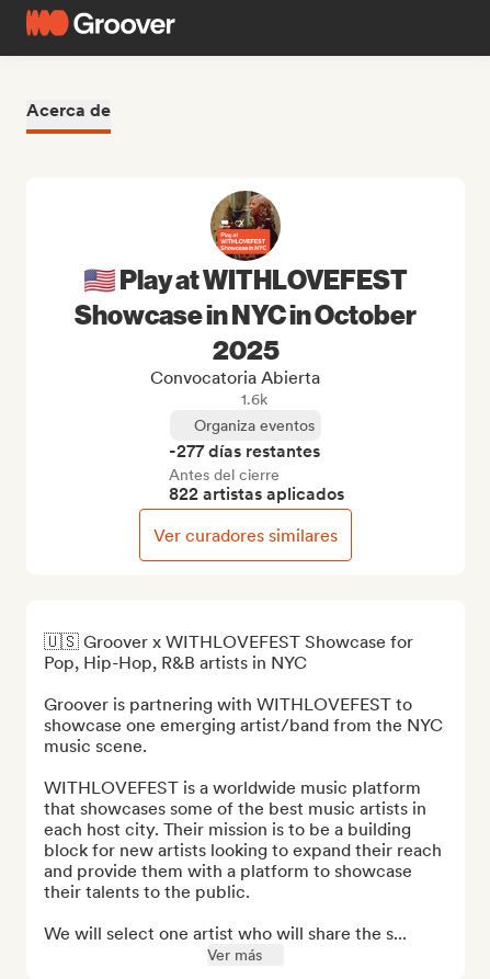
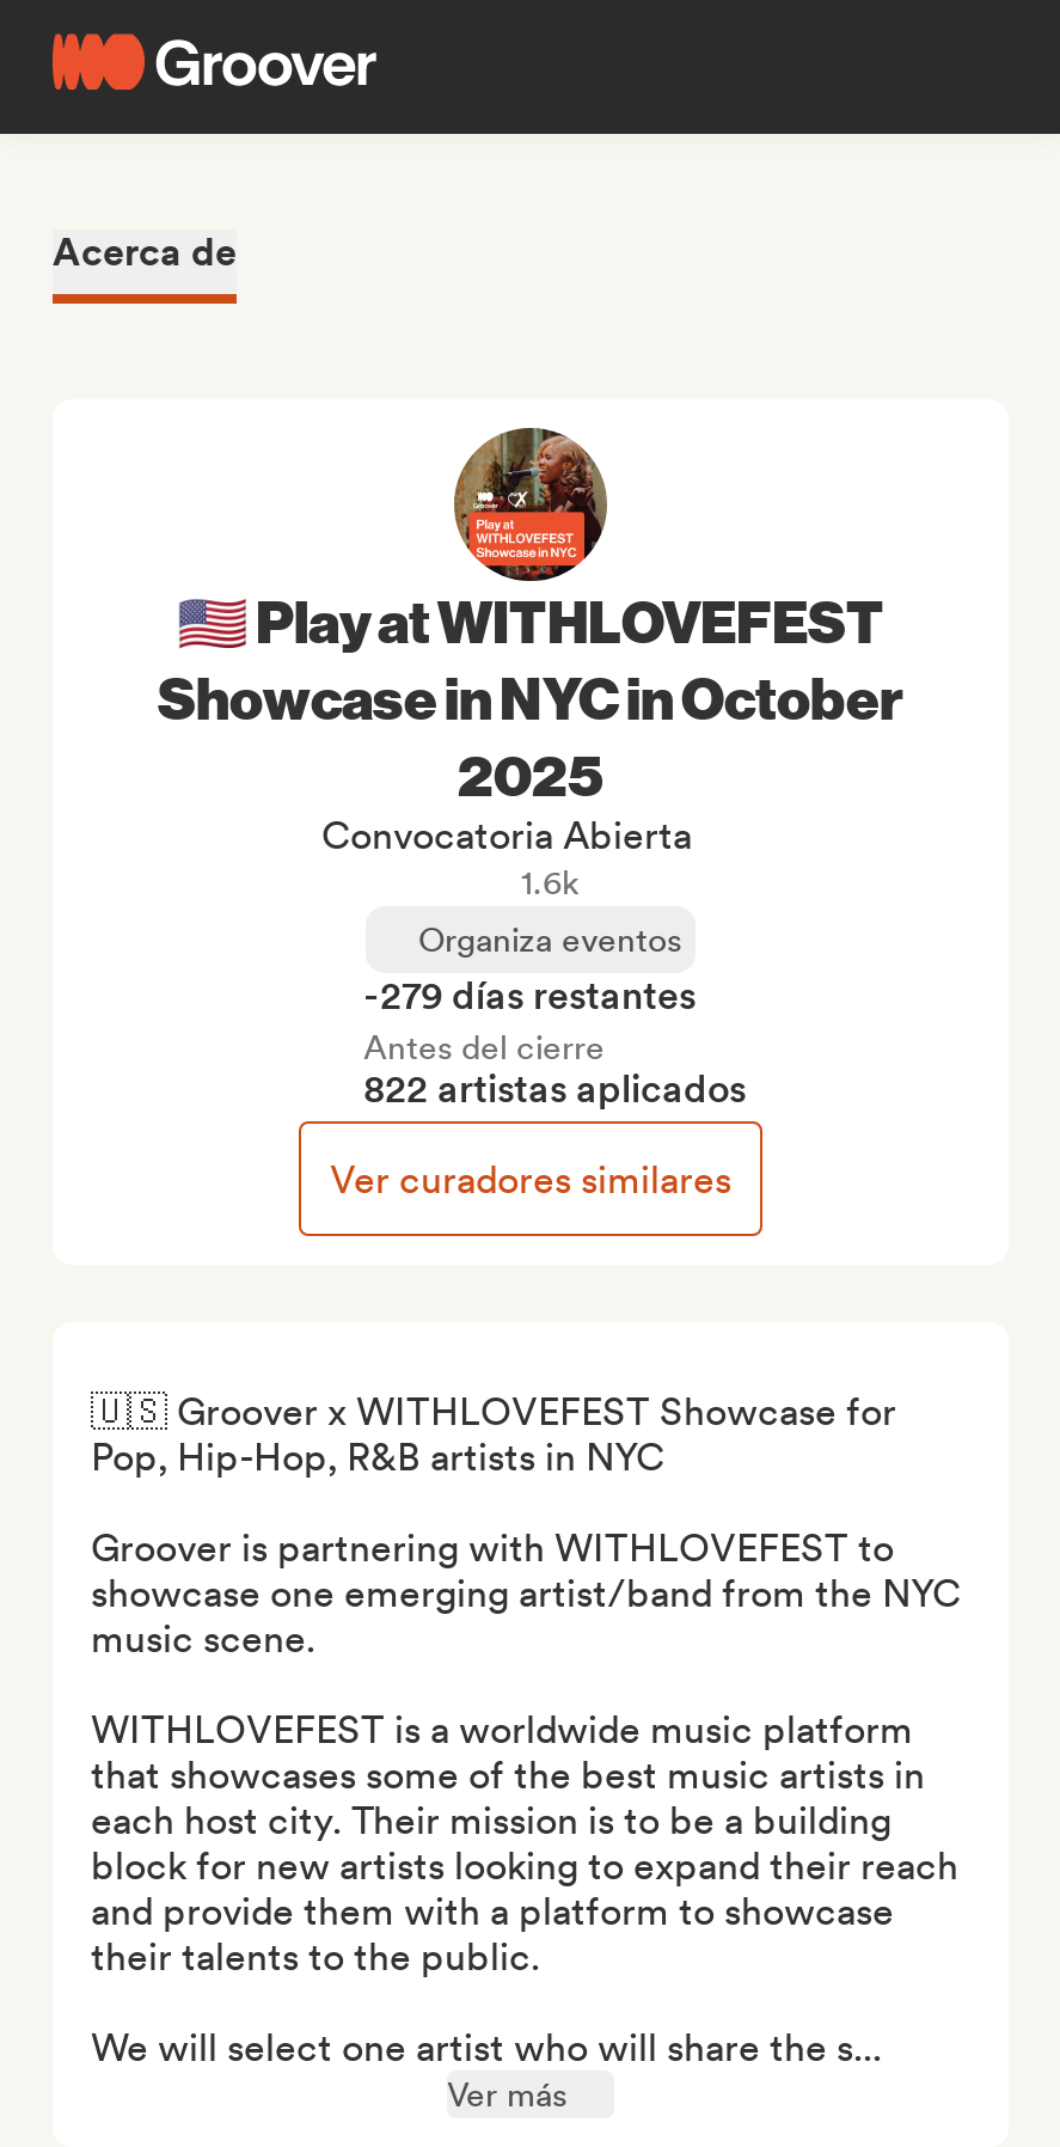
- -277 días restantes
+ -279 días restantes
